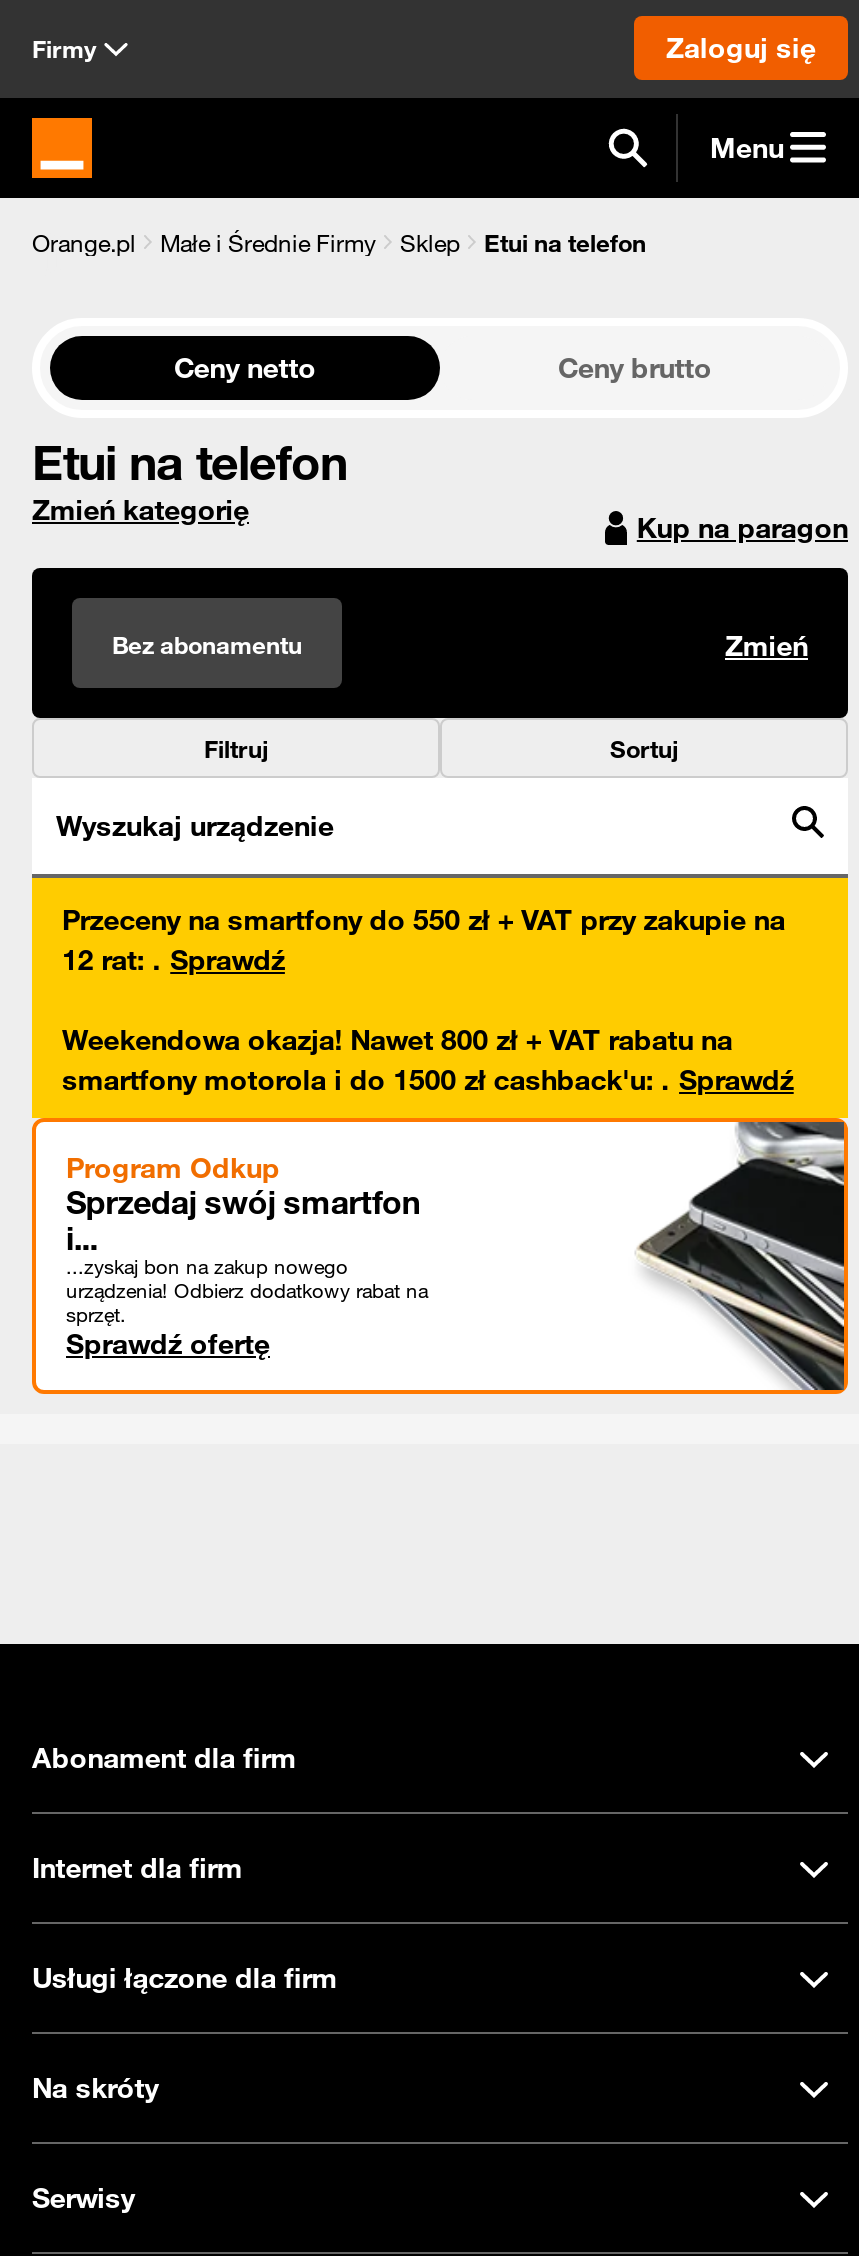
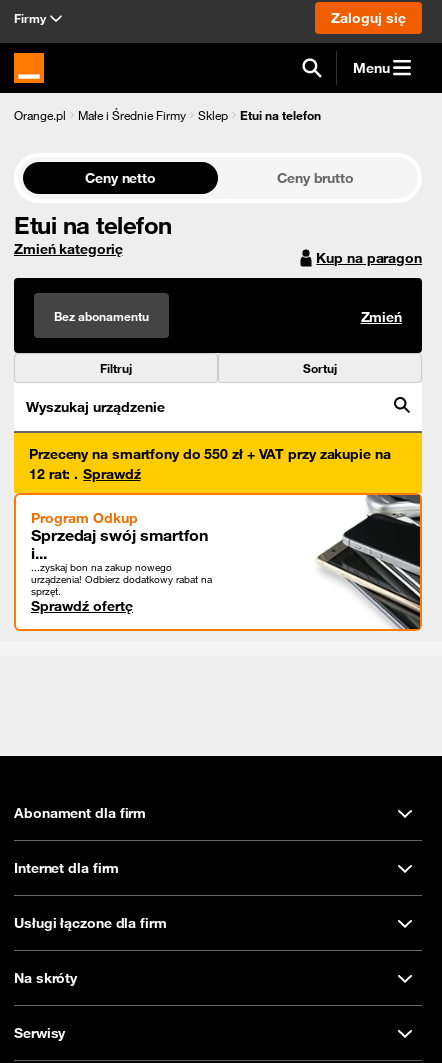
- Weekendowa okazja! Nawet 800 zł + VAT rabatu na
- smartfony motorola i do 1500 zł cashback'u:. Sprawdź
